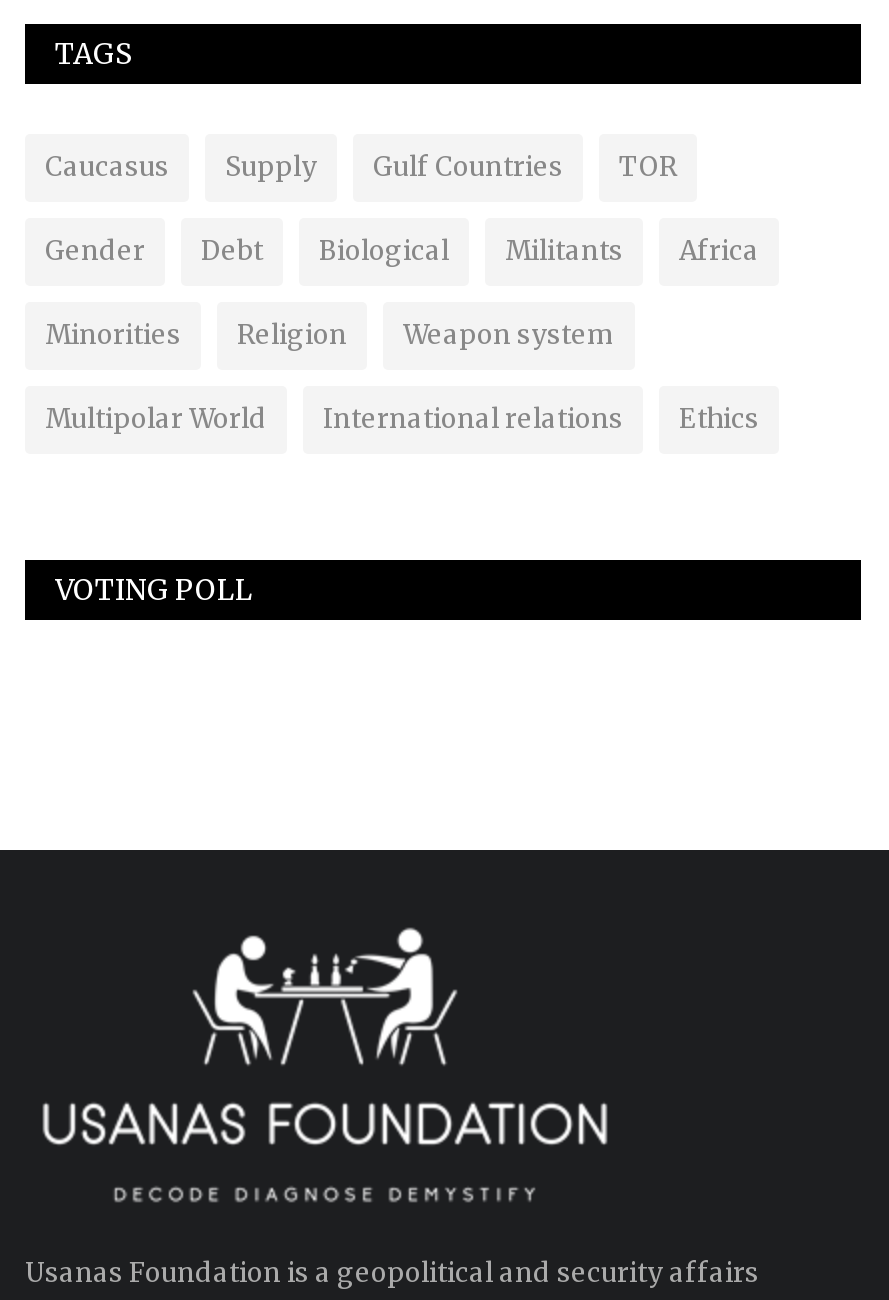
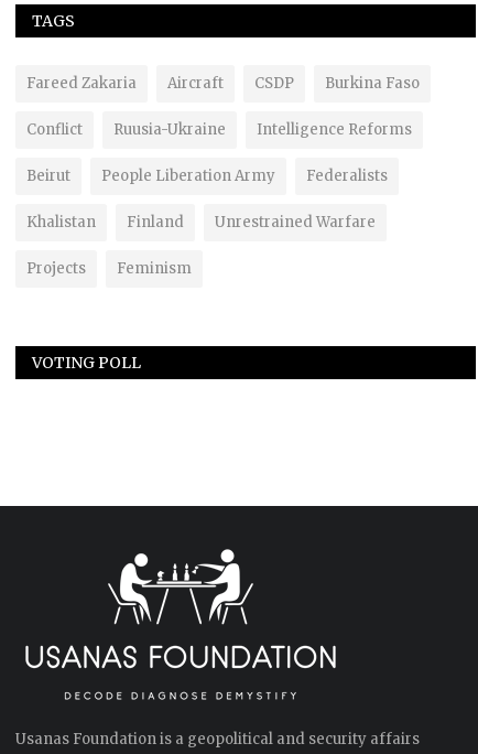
- Caucasus
- Supply
- Gulf Countries
- TOR
- Gender
- Debt
- Biological
- Militants
- Africa
- Minorities
- Religion
- Weapon system
- Multipolar World
- International relations
- Ethics
+ Fareed Zakaria
+ Aircraft
+ CSDP
+ Burkina Faso
+ Conflict
+ Ruusia-Ukraine
+ Intelligence Reforms
+ Beirut
+ People Liberation Army
+ Federalists
+ Khalistan
+ Finland
+ Unrestrained Warfare
+ Projects
+ Feminism
